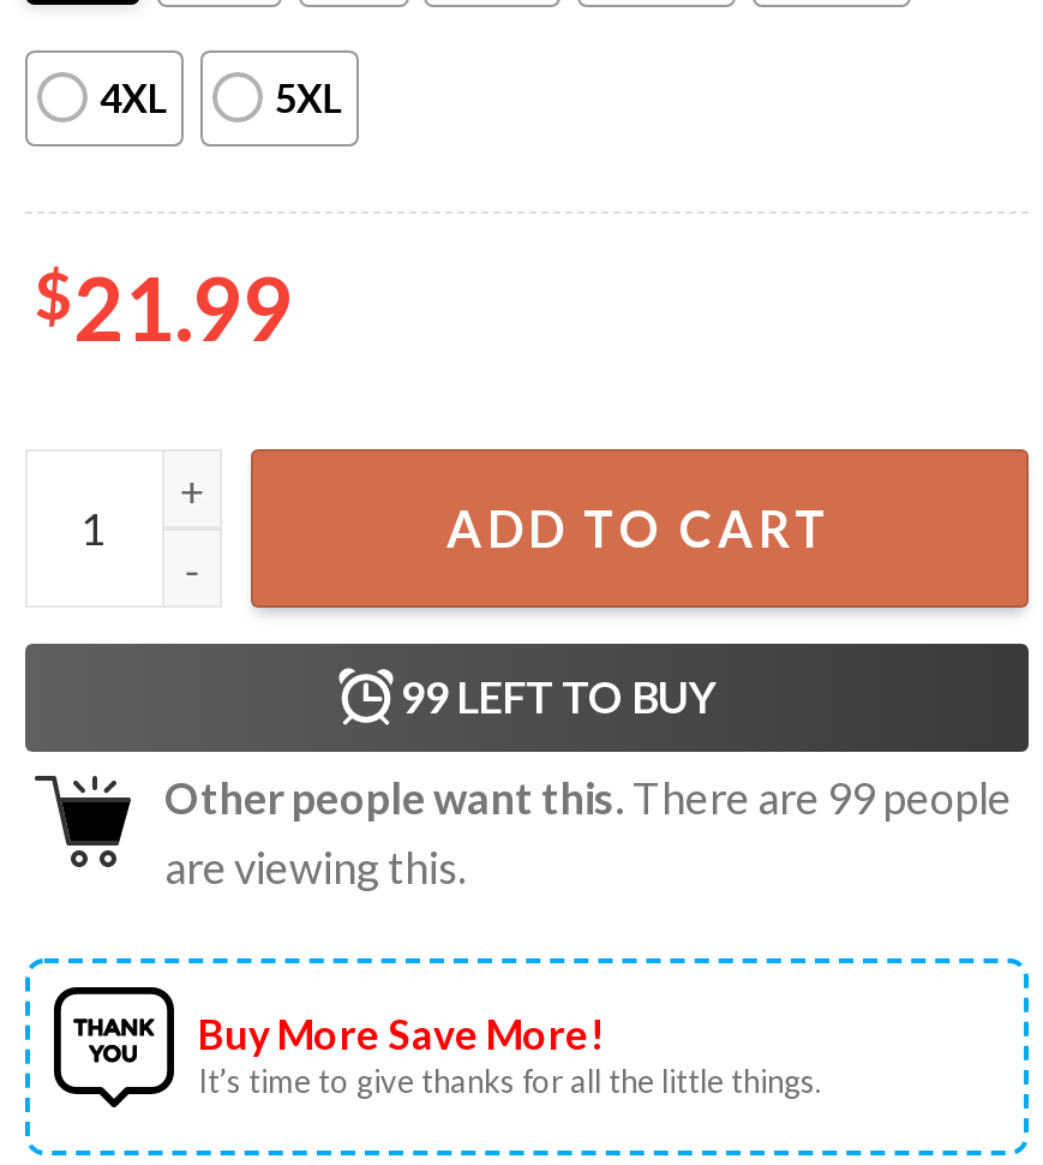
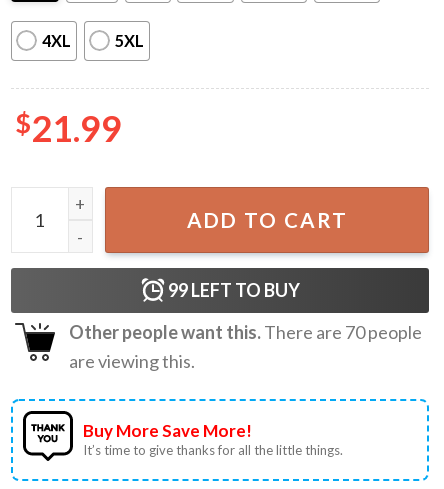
- Other people want this. There are 99 people
+ Other people want this. There are 70 people
